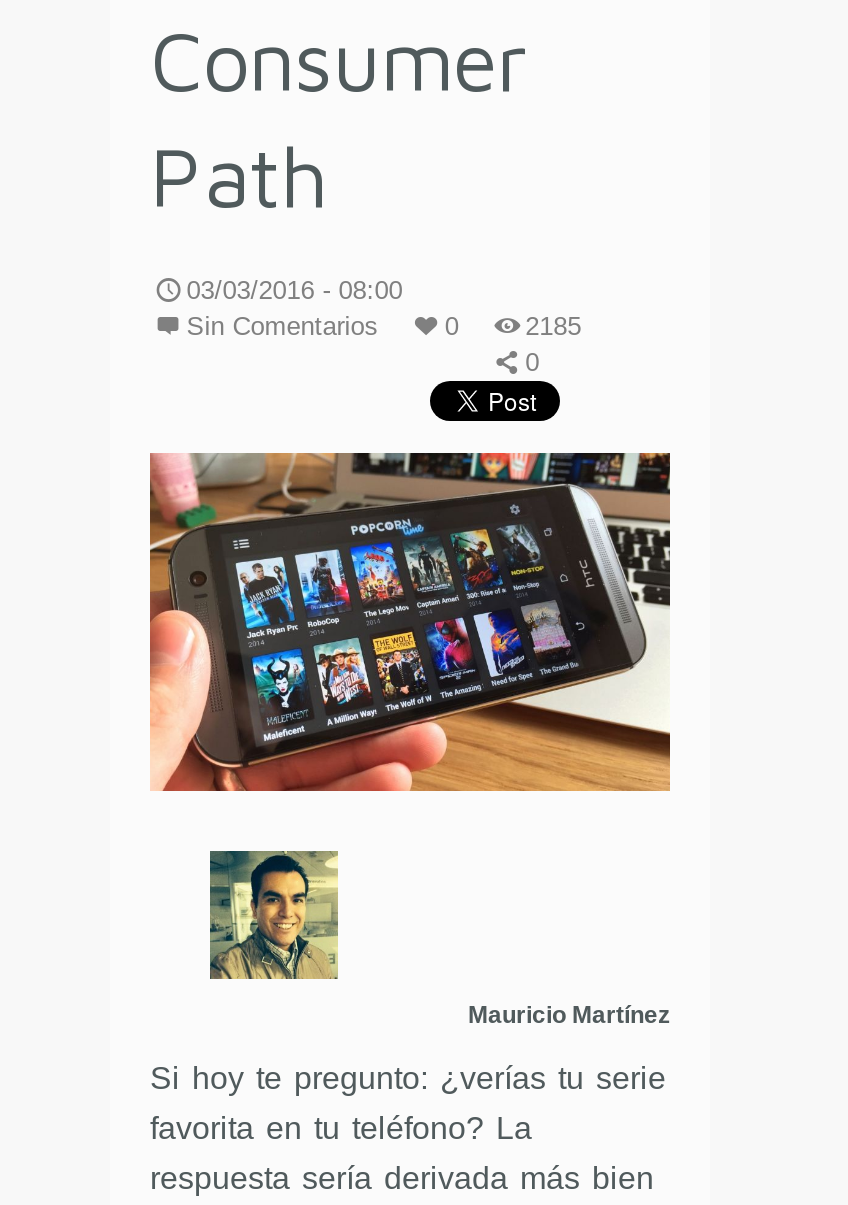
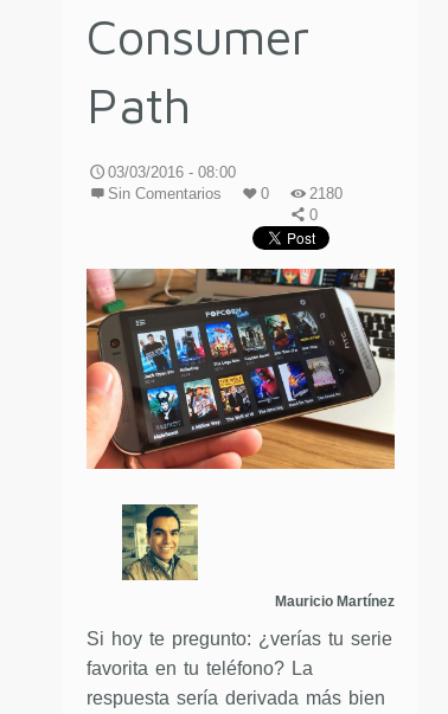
- 2185
+ 2180
